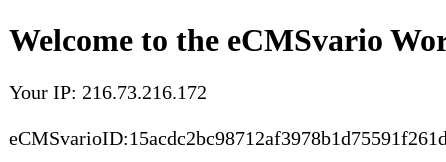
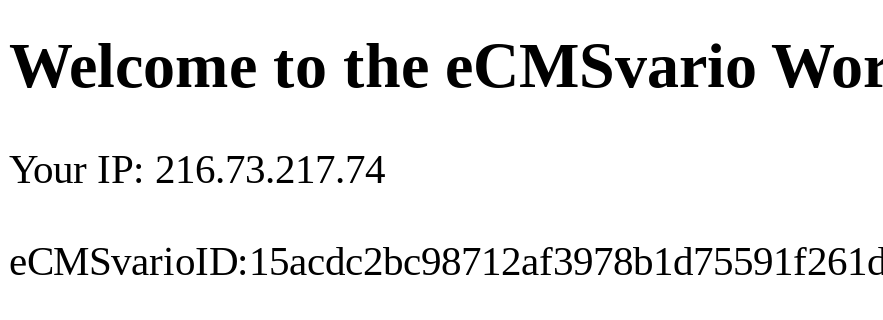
- Your IP: 216.73.216.172
+ Your IP: 216.73.217.74
